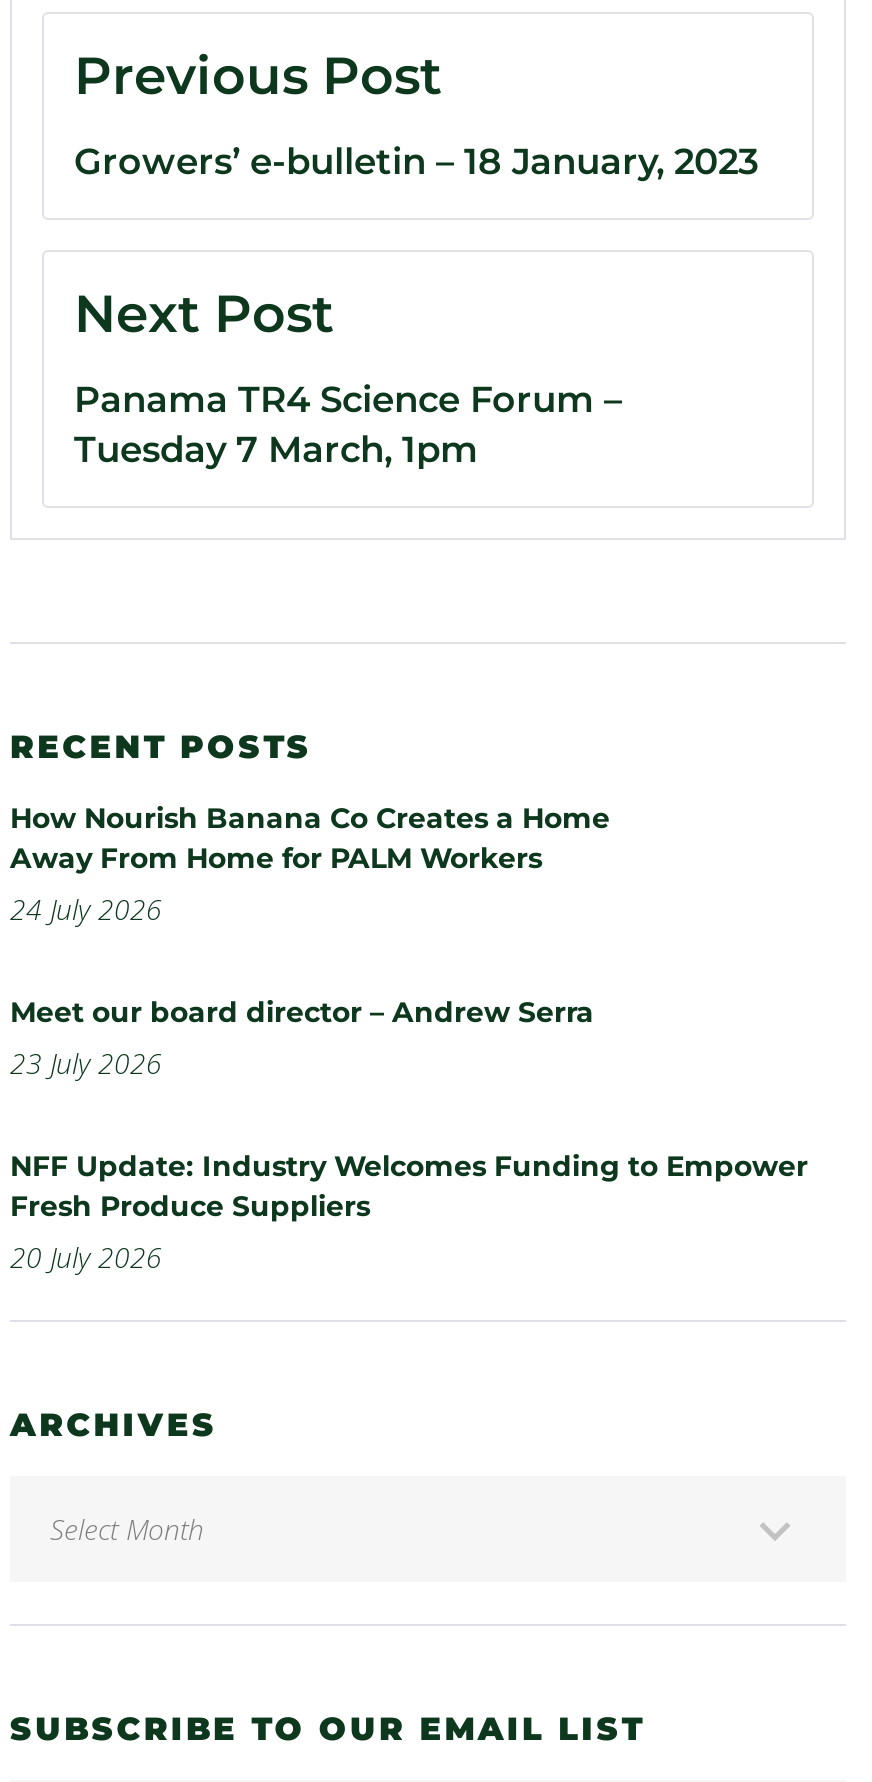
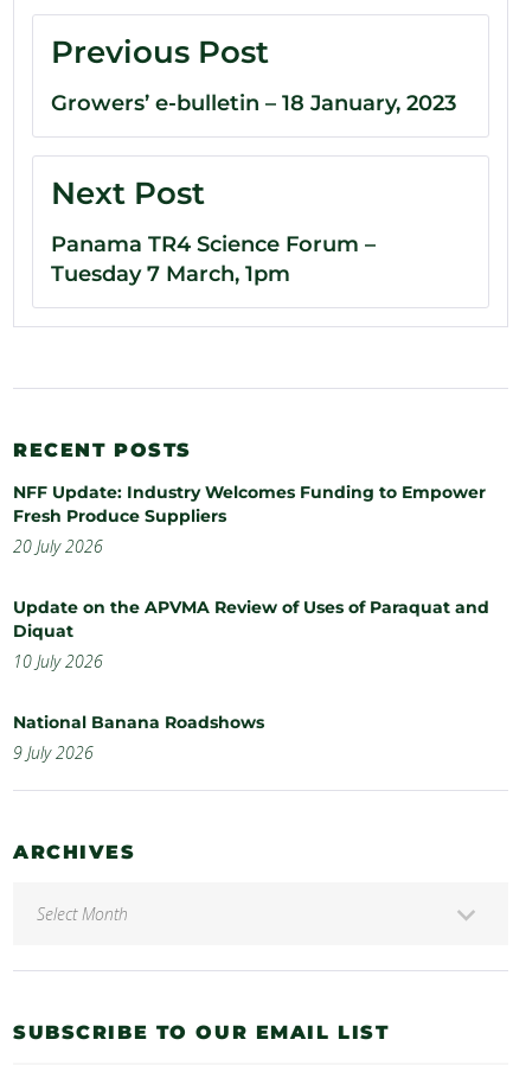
- How Nourish Banana Co Creates a Home
- Away From Home for PALM Workers
- 24 July 2026
- Meet our board director – Andrew Serra
- 23 July 2026

moved up: NFF Update: Industry Welcomes Funding to Empower | Fresh Produce Suppliers | 20 July 2026

+ Update on the APVMA Review of Uses of Paraquat and
+ Diquat
+ 10 July 2026
+ National Banana Roadshows
+ 9 July 2026
